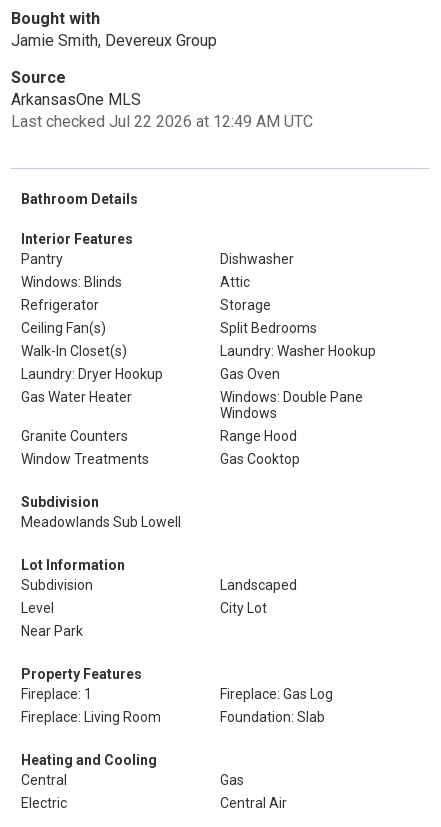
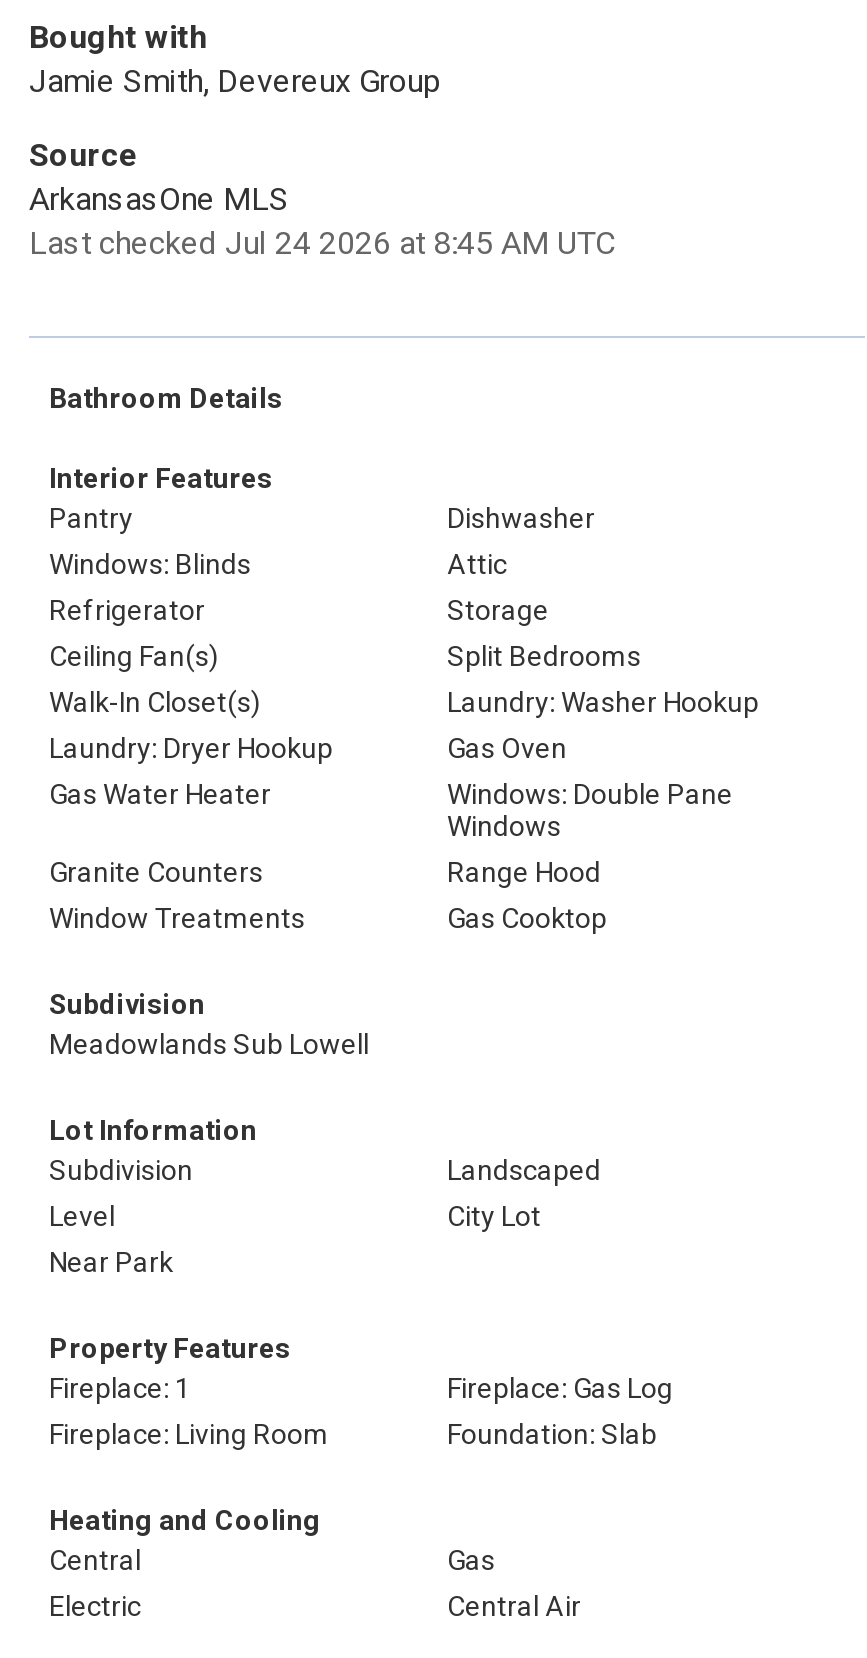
- Last checked Jul 22 2026 at 12:49 AM UTC
+ Last checked Jul 24 2026 at 8:45 AM UTC
